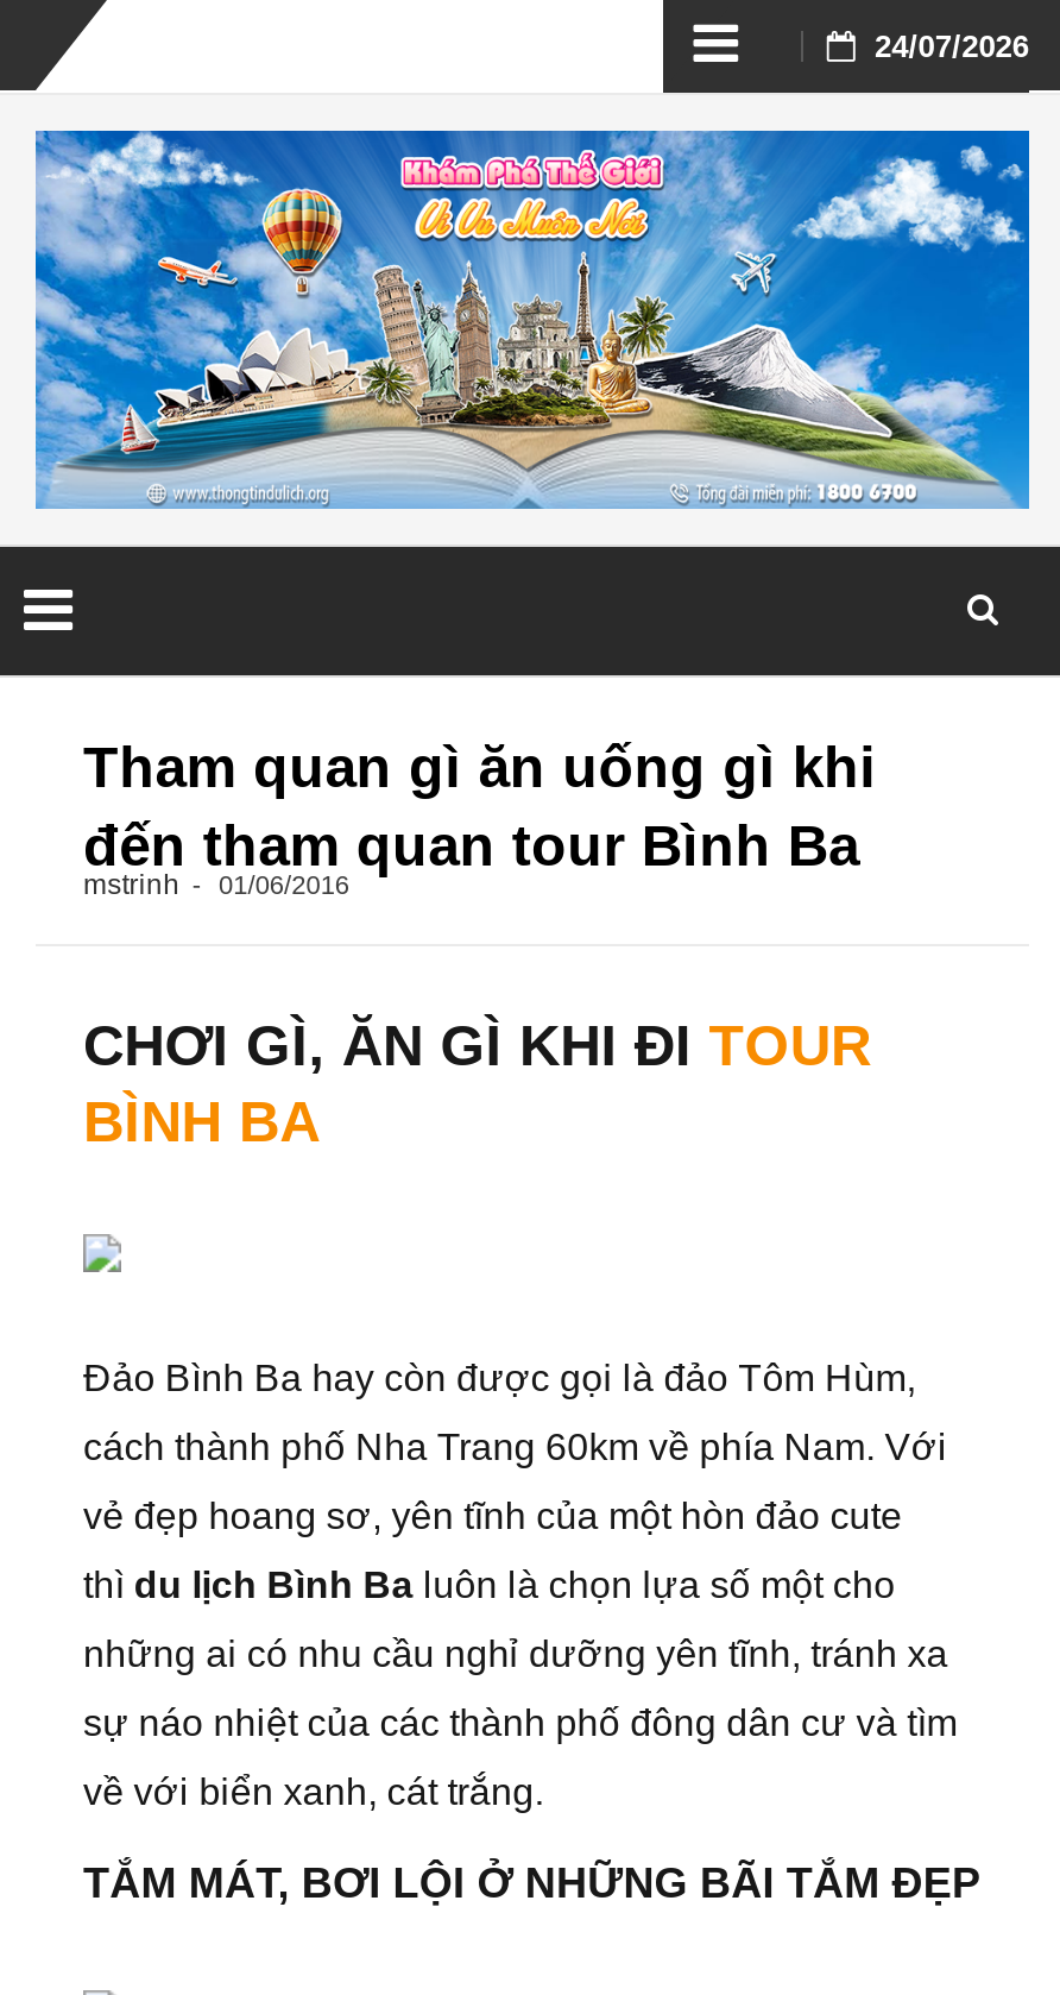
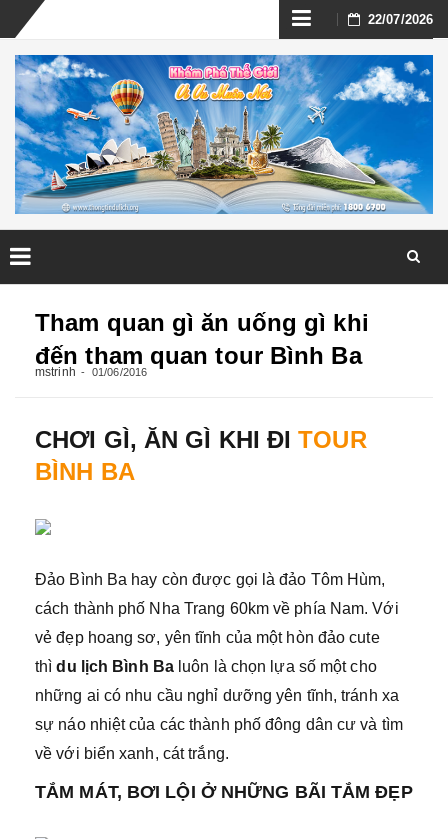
- 24/07/2026
+ 22/07/2026
